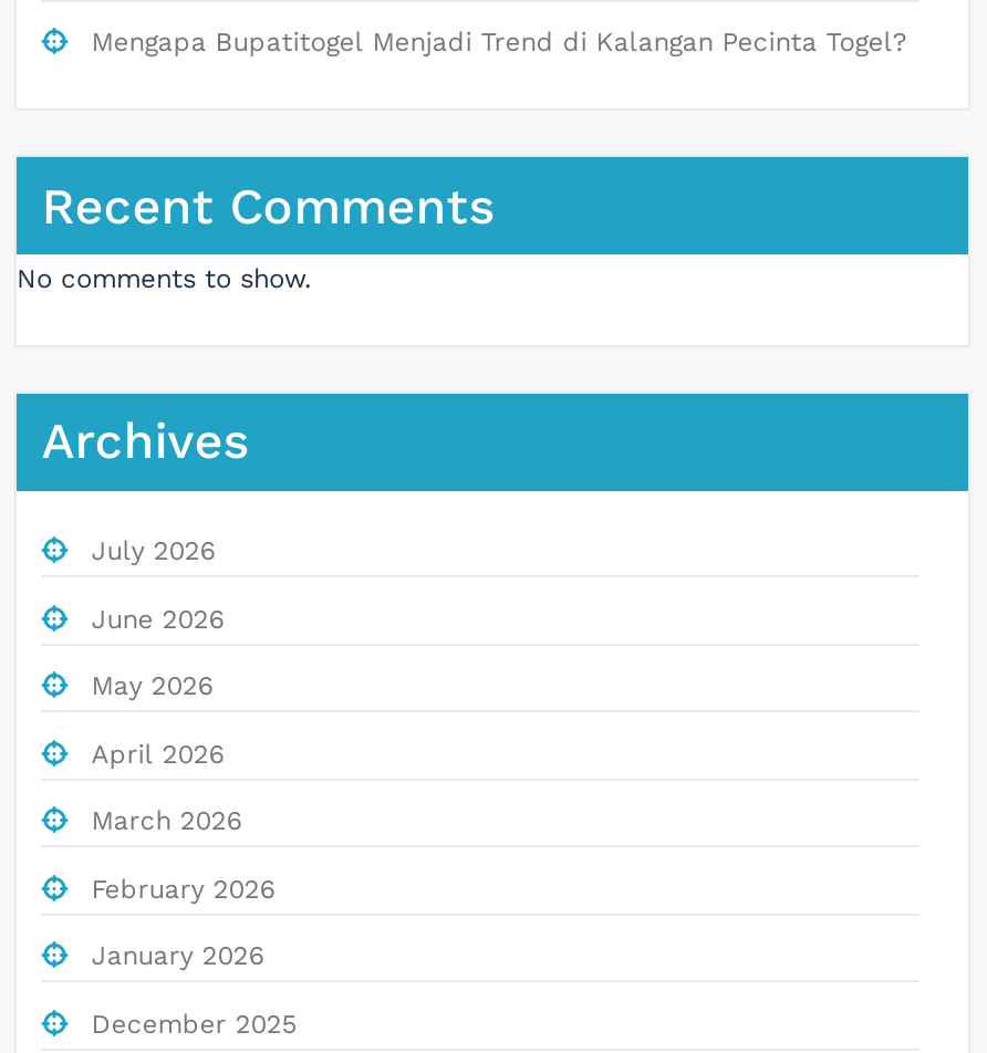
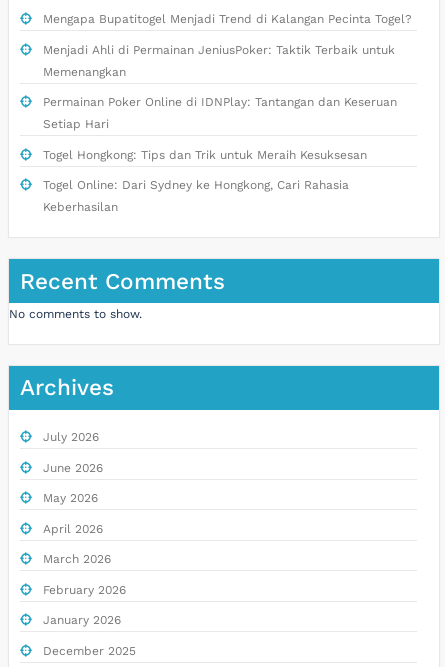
+ Menjadi Ahli di Permainan JeniusPoker: Taktik Terbaik untuk
+ Memenangkan
+ Permainan Poker Online di IDNPlay: Tantangan dan Keseruan
+ Setiap Hari
+ Togel Hongkong: Tips dan Trik untuk Meraih Kesuksesan
+ Togel Online: Dari Sydney ke Hongkong, Cari Rahasia
+ Keberhasilan
